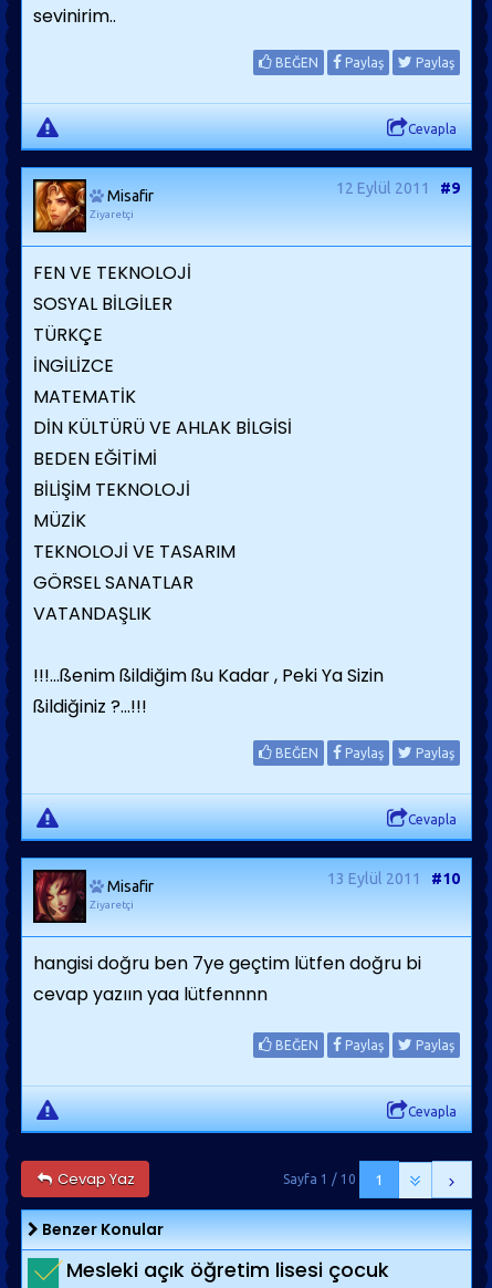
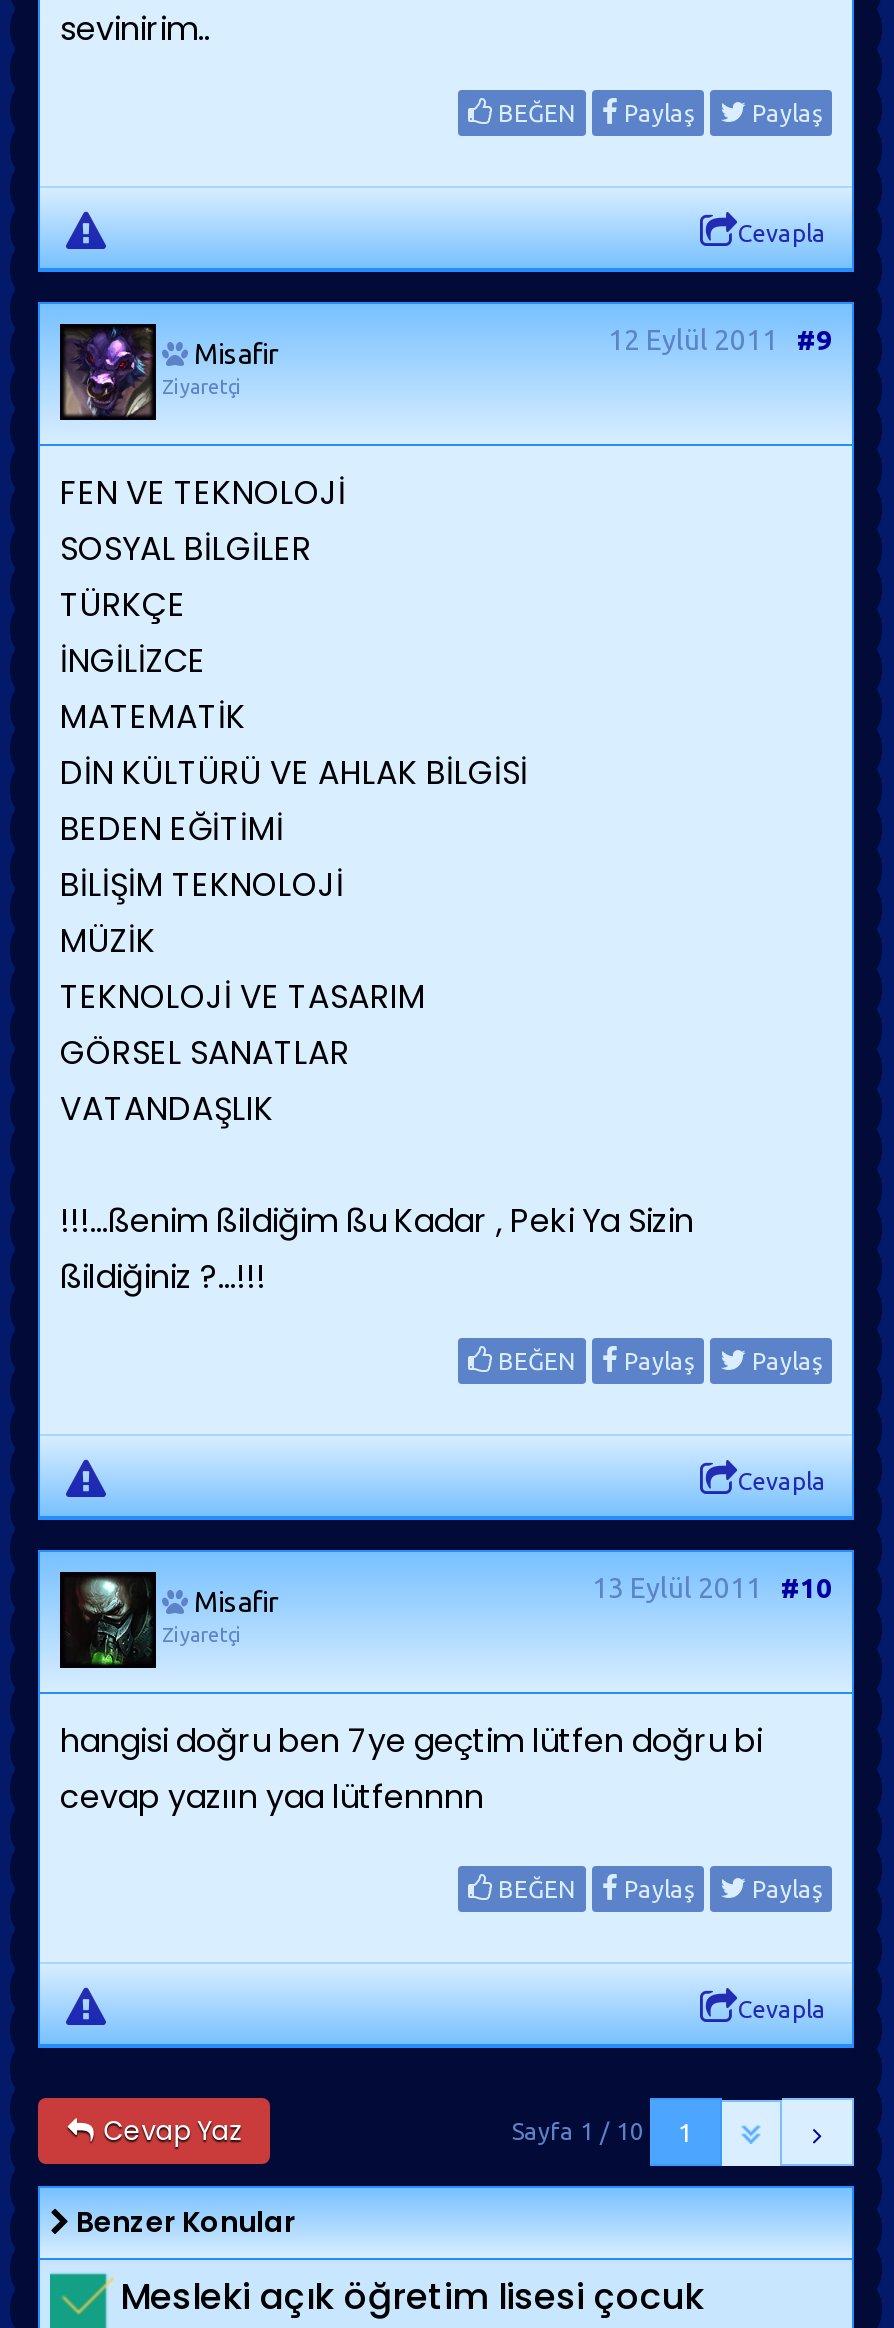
- [image]
+ [image]

- [image]
+ [image]
